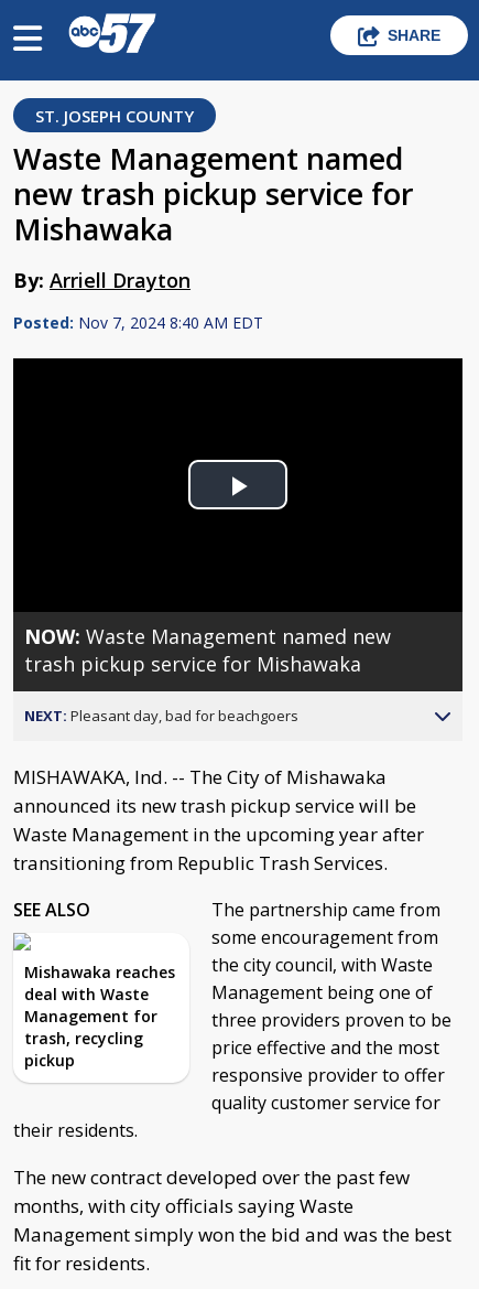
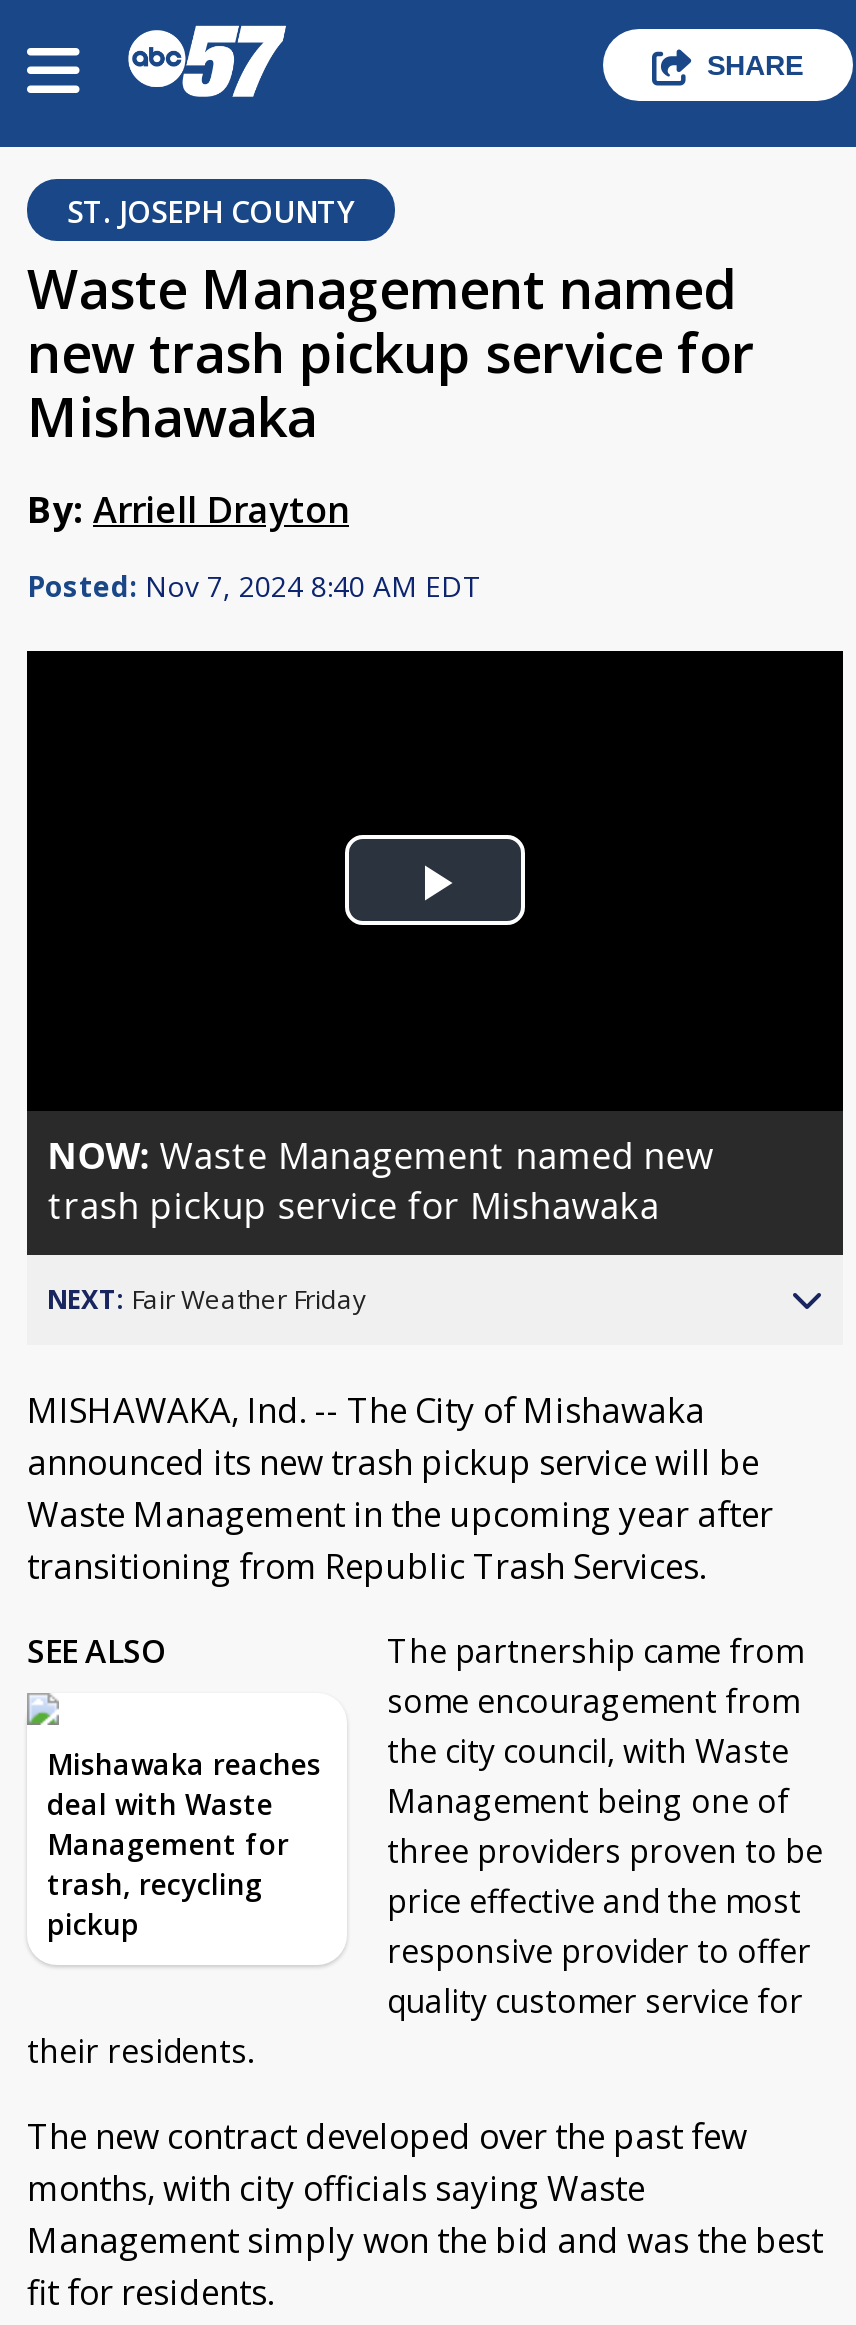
- NEXT: Pleasant day, bad for beachgoers
+ NEXT: Fair Weather Friday
